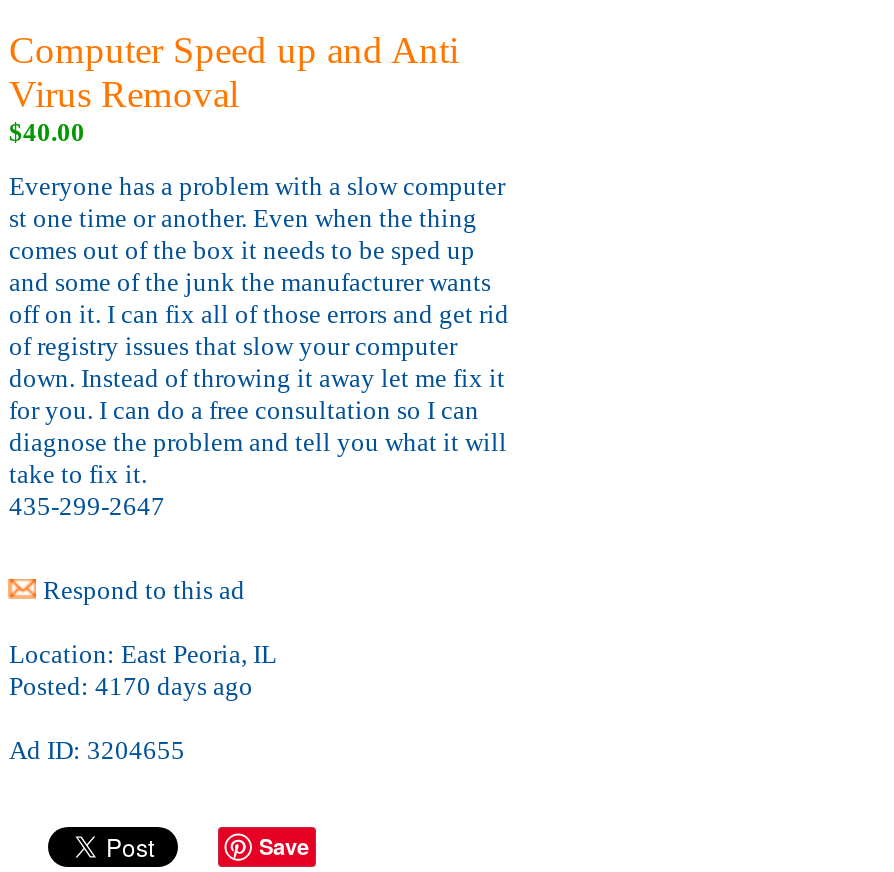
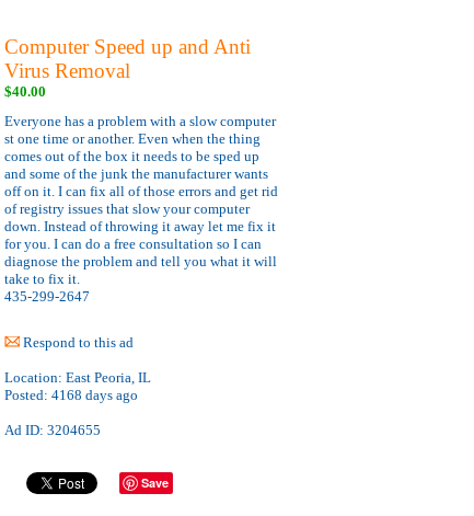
- Posted: 4170 days ago
+ Posted: 4168 days ago
